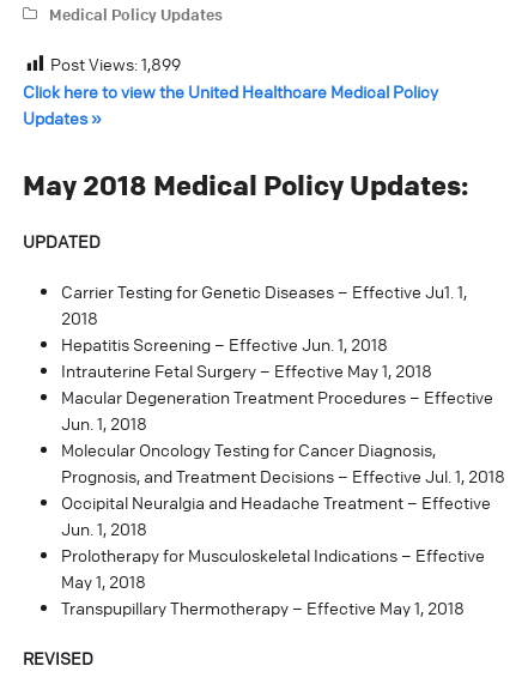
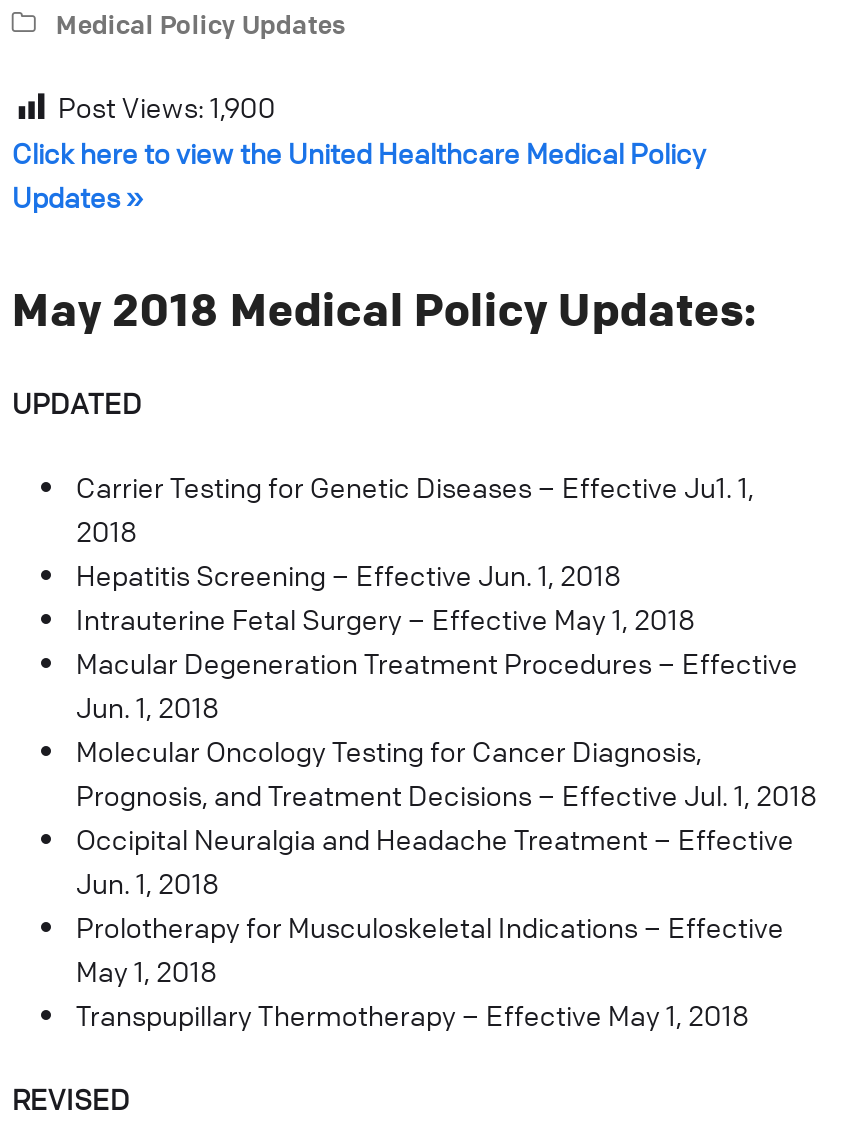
- Post Views: 1,899
+ Post Views: 1,900
